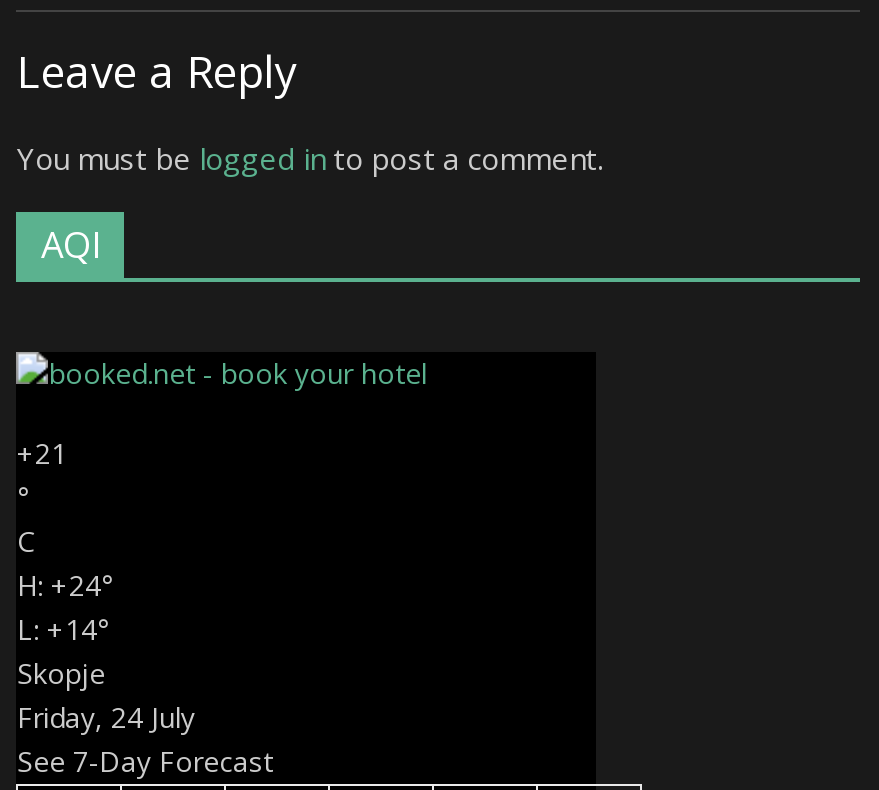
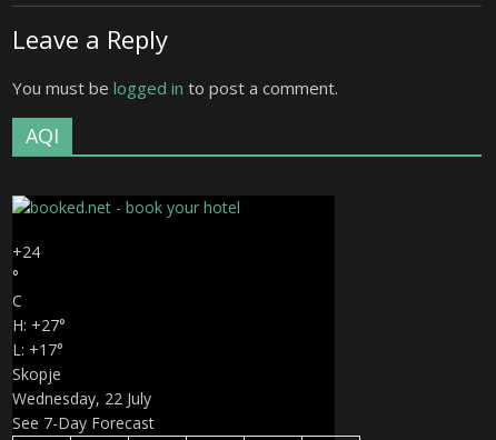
- +21
+ +24

- H: +24°
+ H: +27°

- L: + 14°
+ L: + 17°

- Friday, 24 July
+ Wednesday, 22 July
